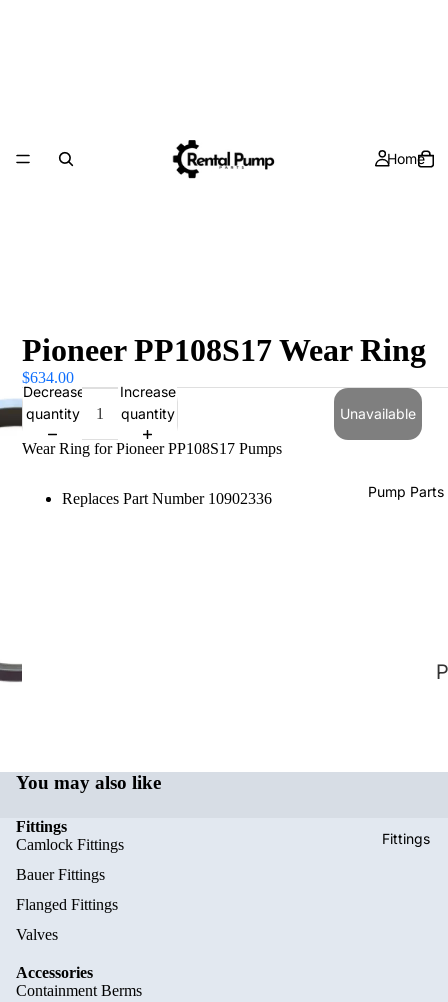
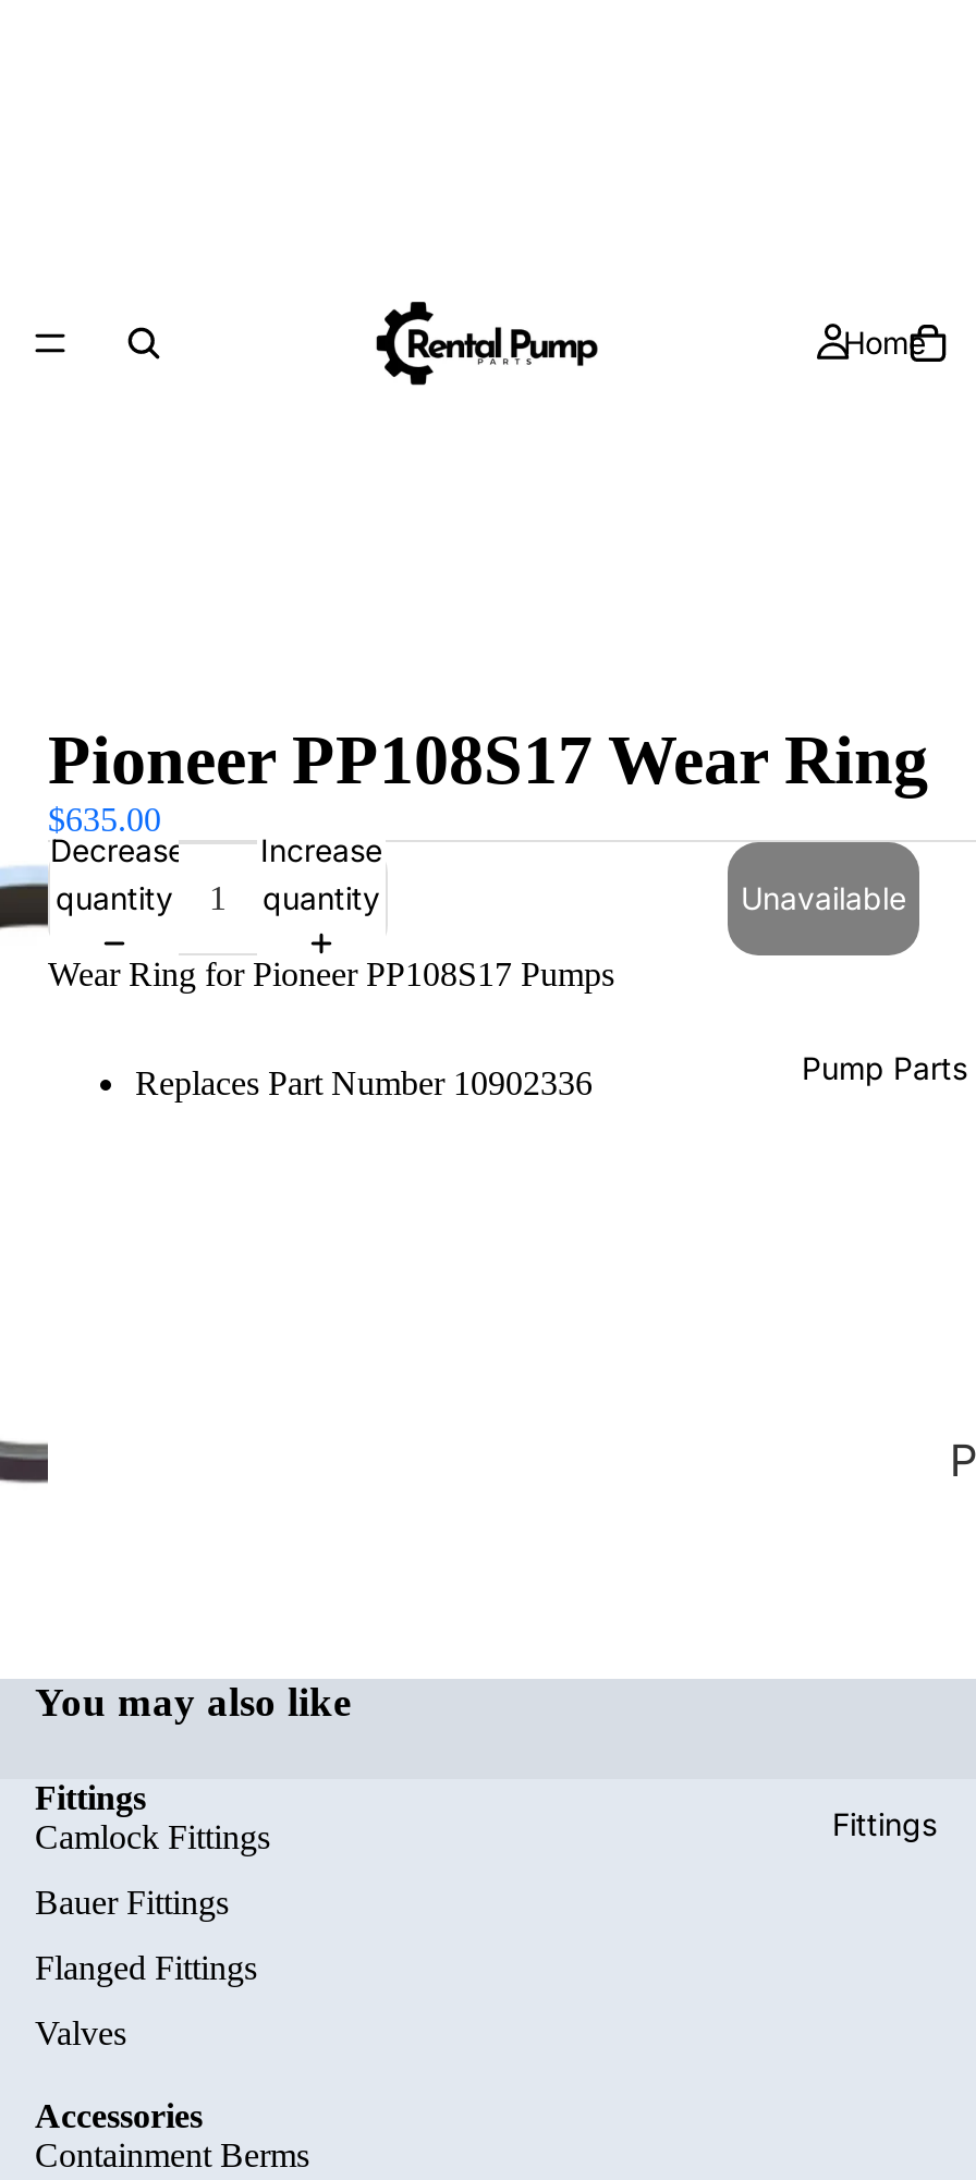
- $634.00
+ $635.00
